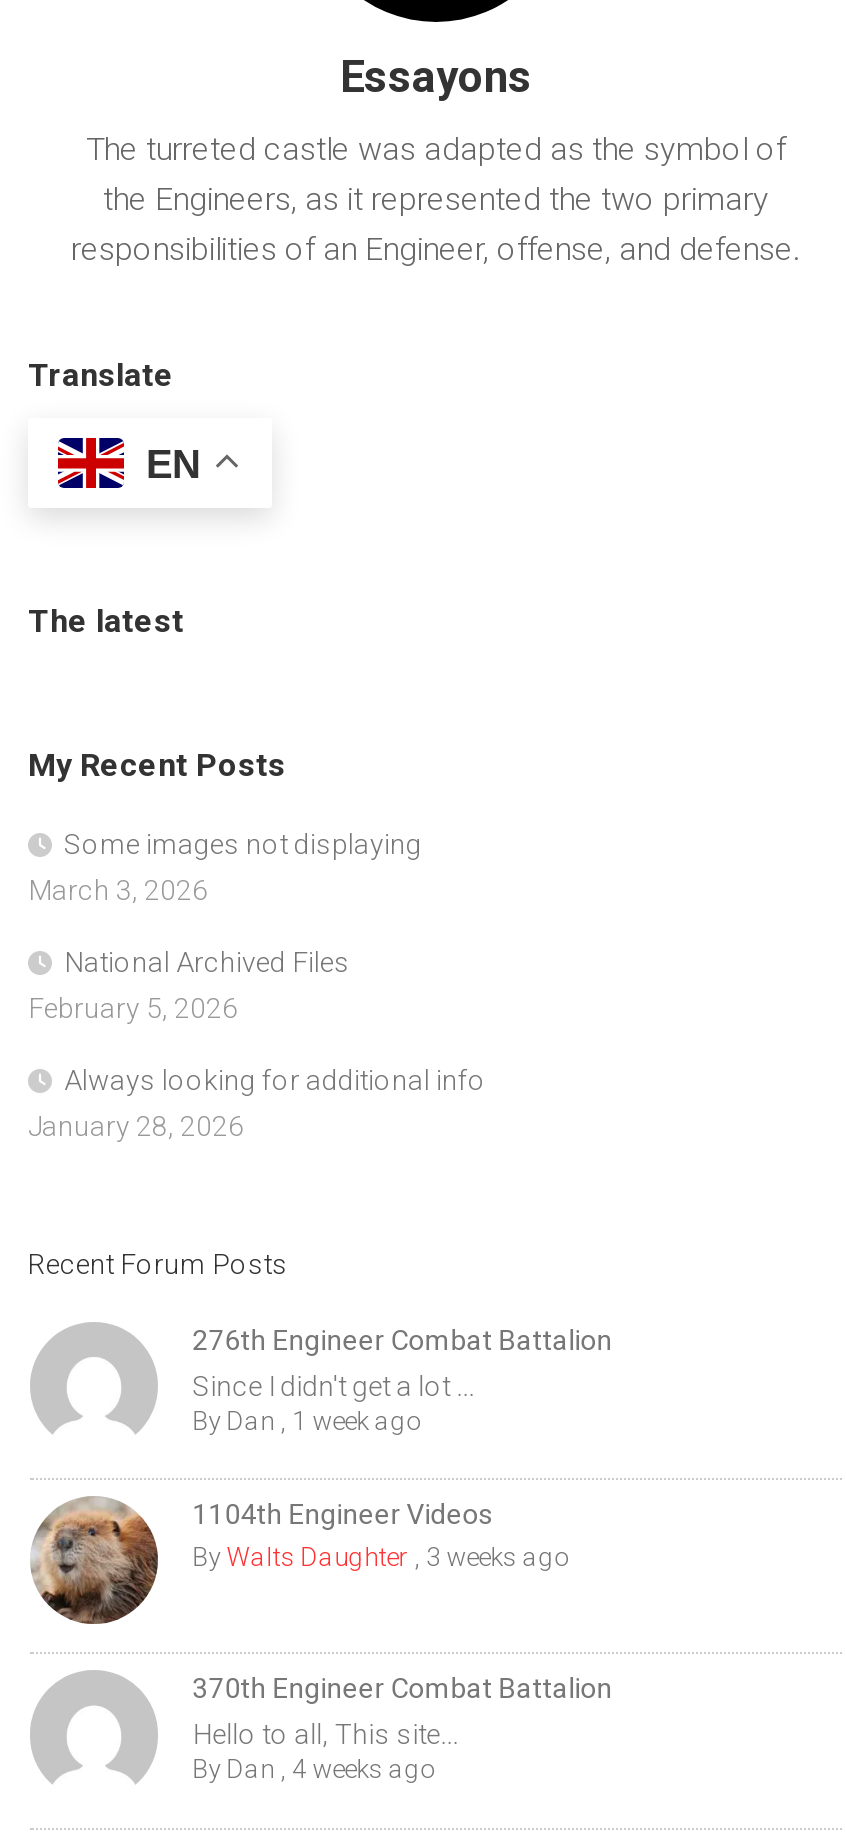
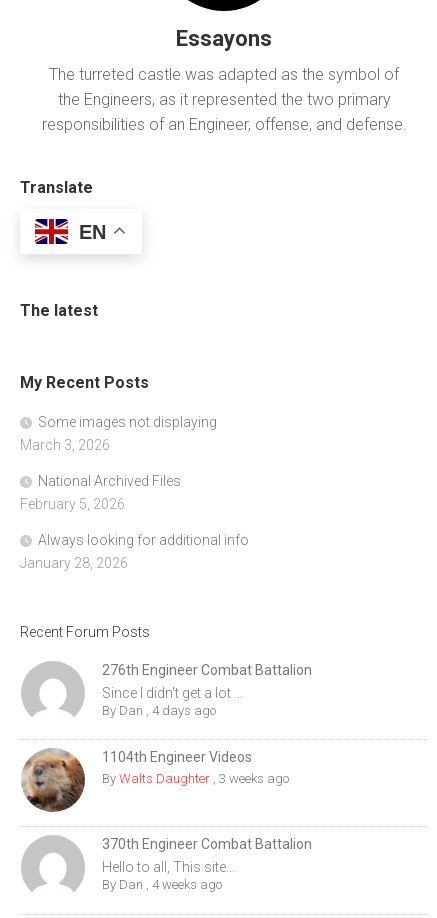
- By Dan, 1 week ago
+ By Dan, 4 days ago
